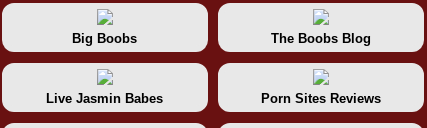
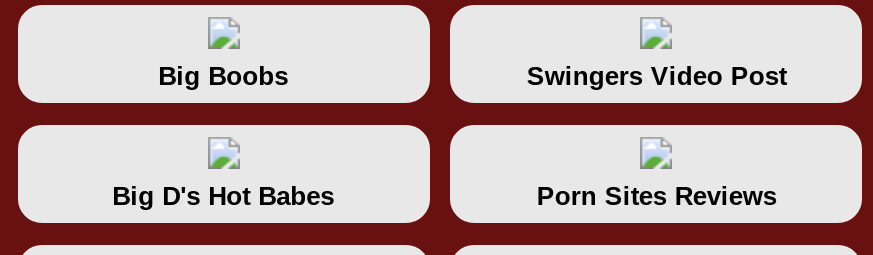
- The Boobs Blog
+ Swingers Video Post

- Live Jasmin Babes
+ Big D's Hot Babes
